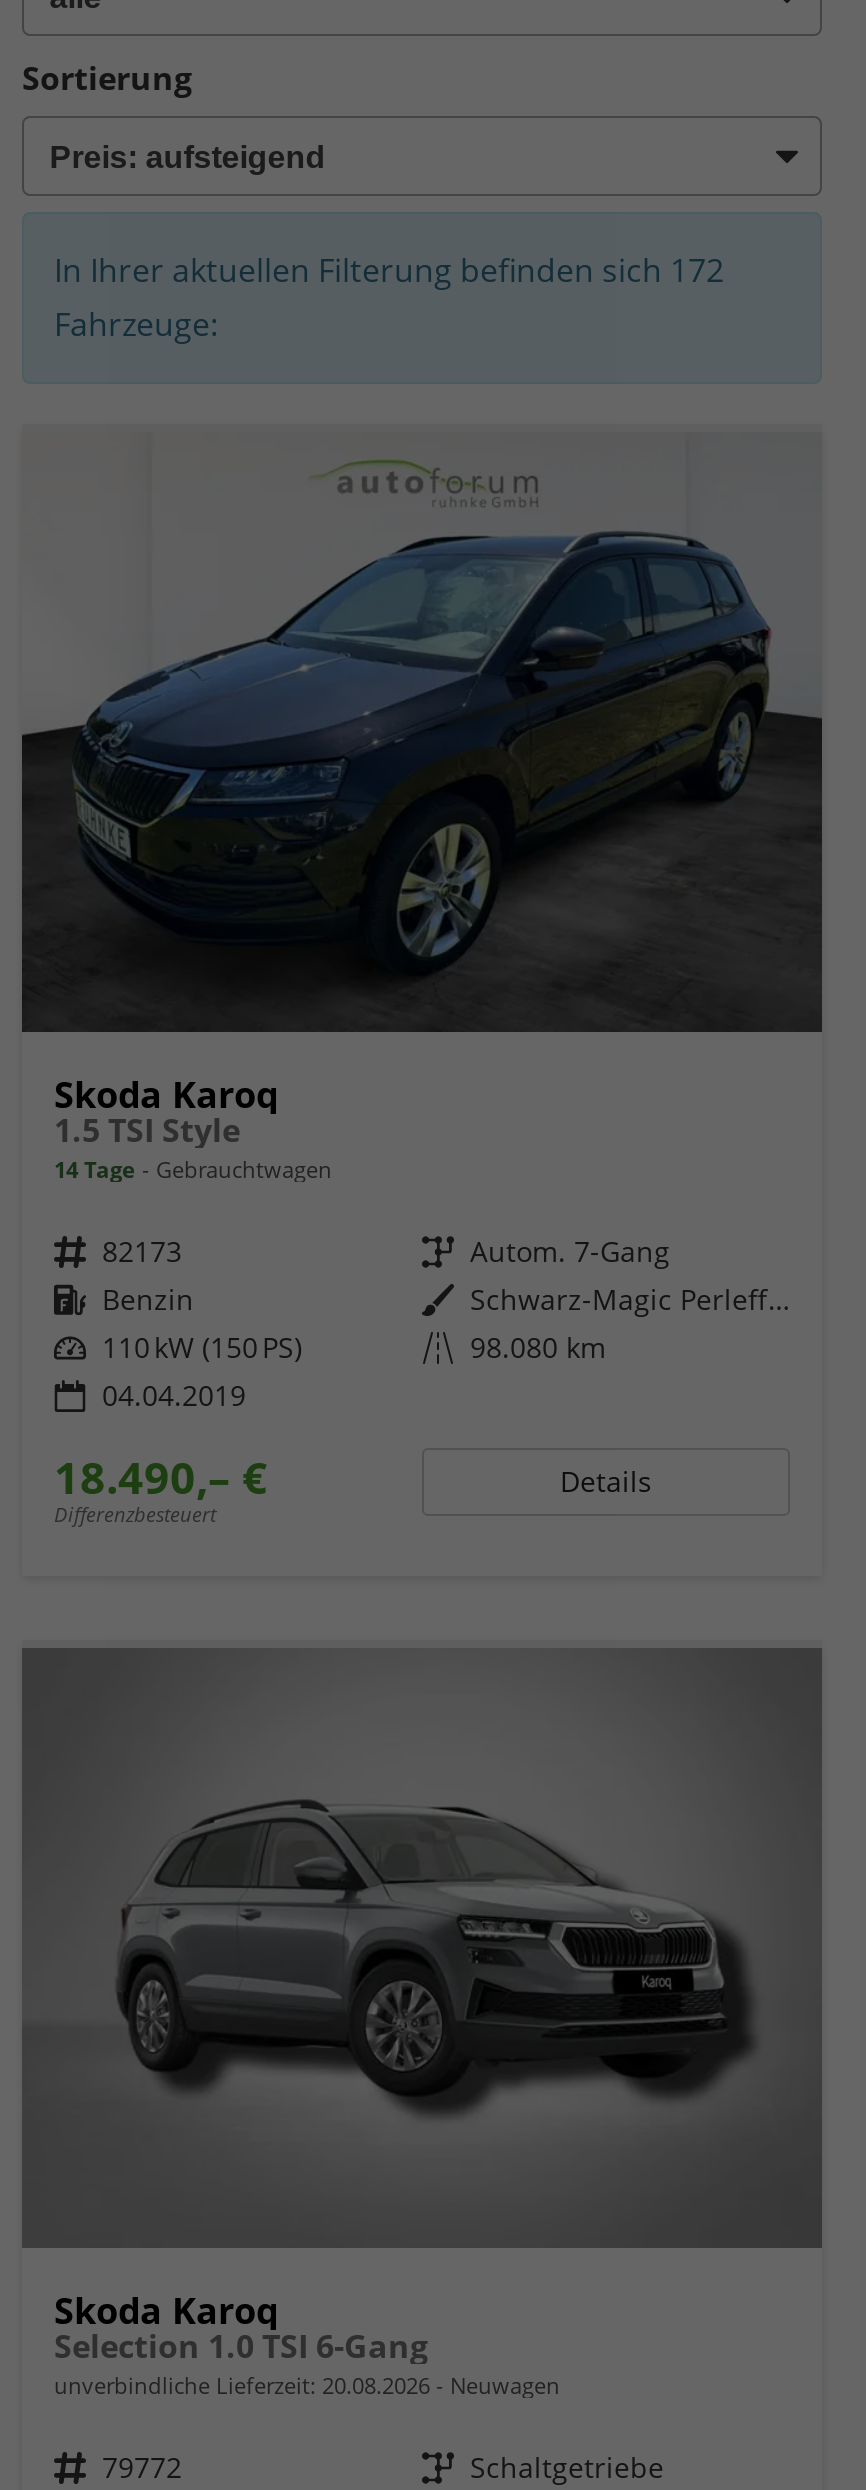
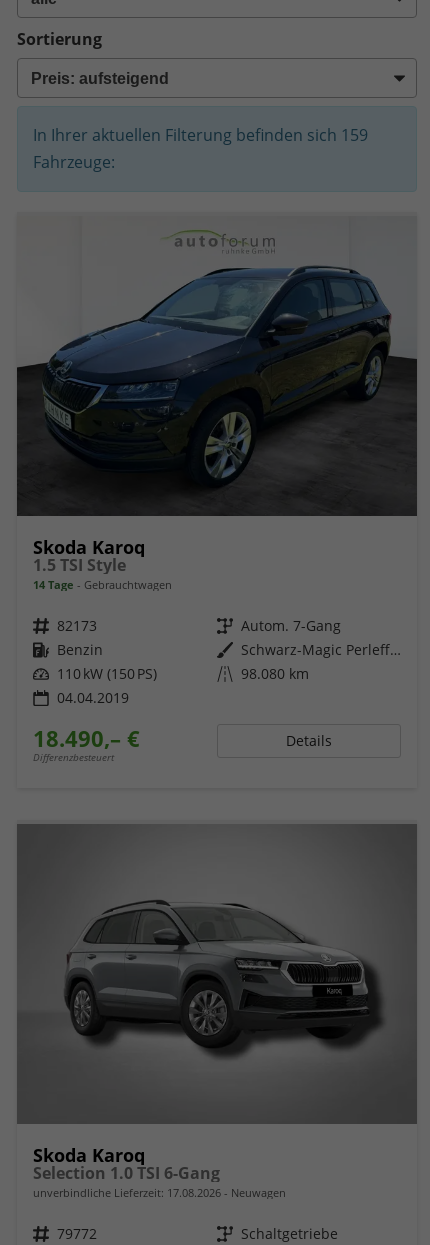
- In Ihrer aktuellen Filterung befinden sich 172
+ In Ihrer aktuellen Filterung befinden sich 159

- unverbindliche Lieferzeit: 20.08.2026 Neuwagen
+ unverbindliche Lieferzeit: 17.08.2026 Neuwagen
